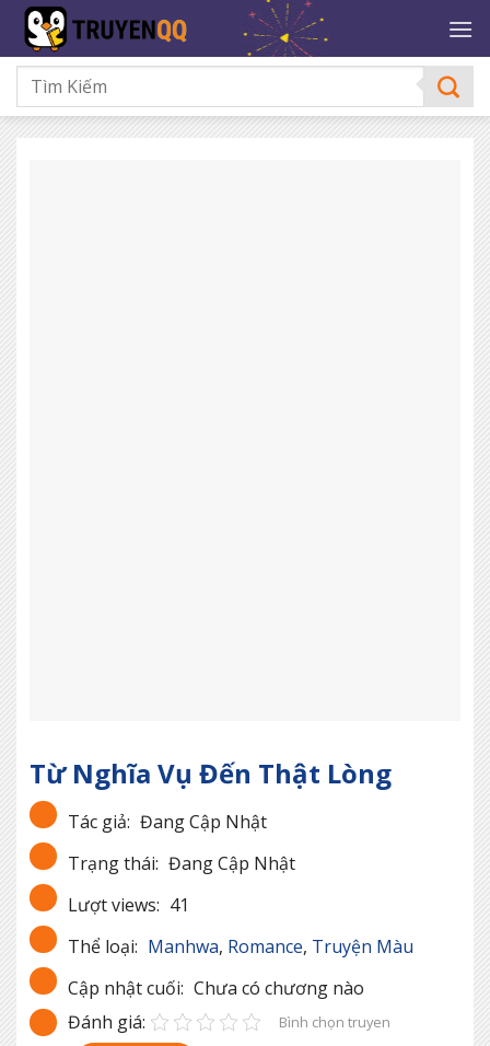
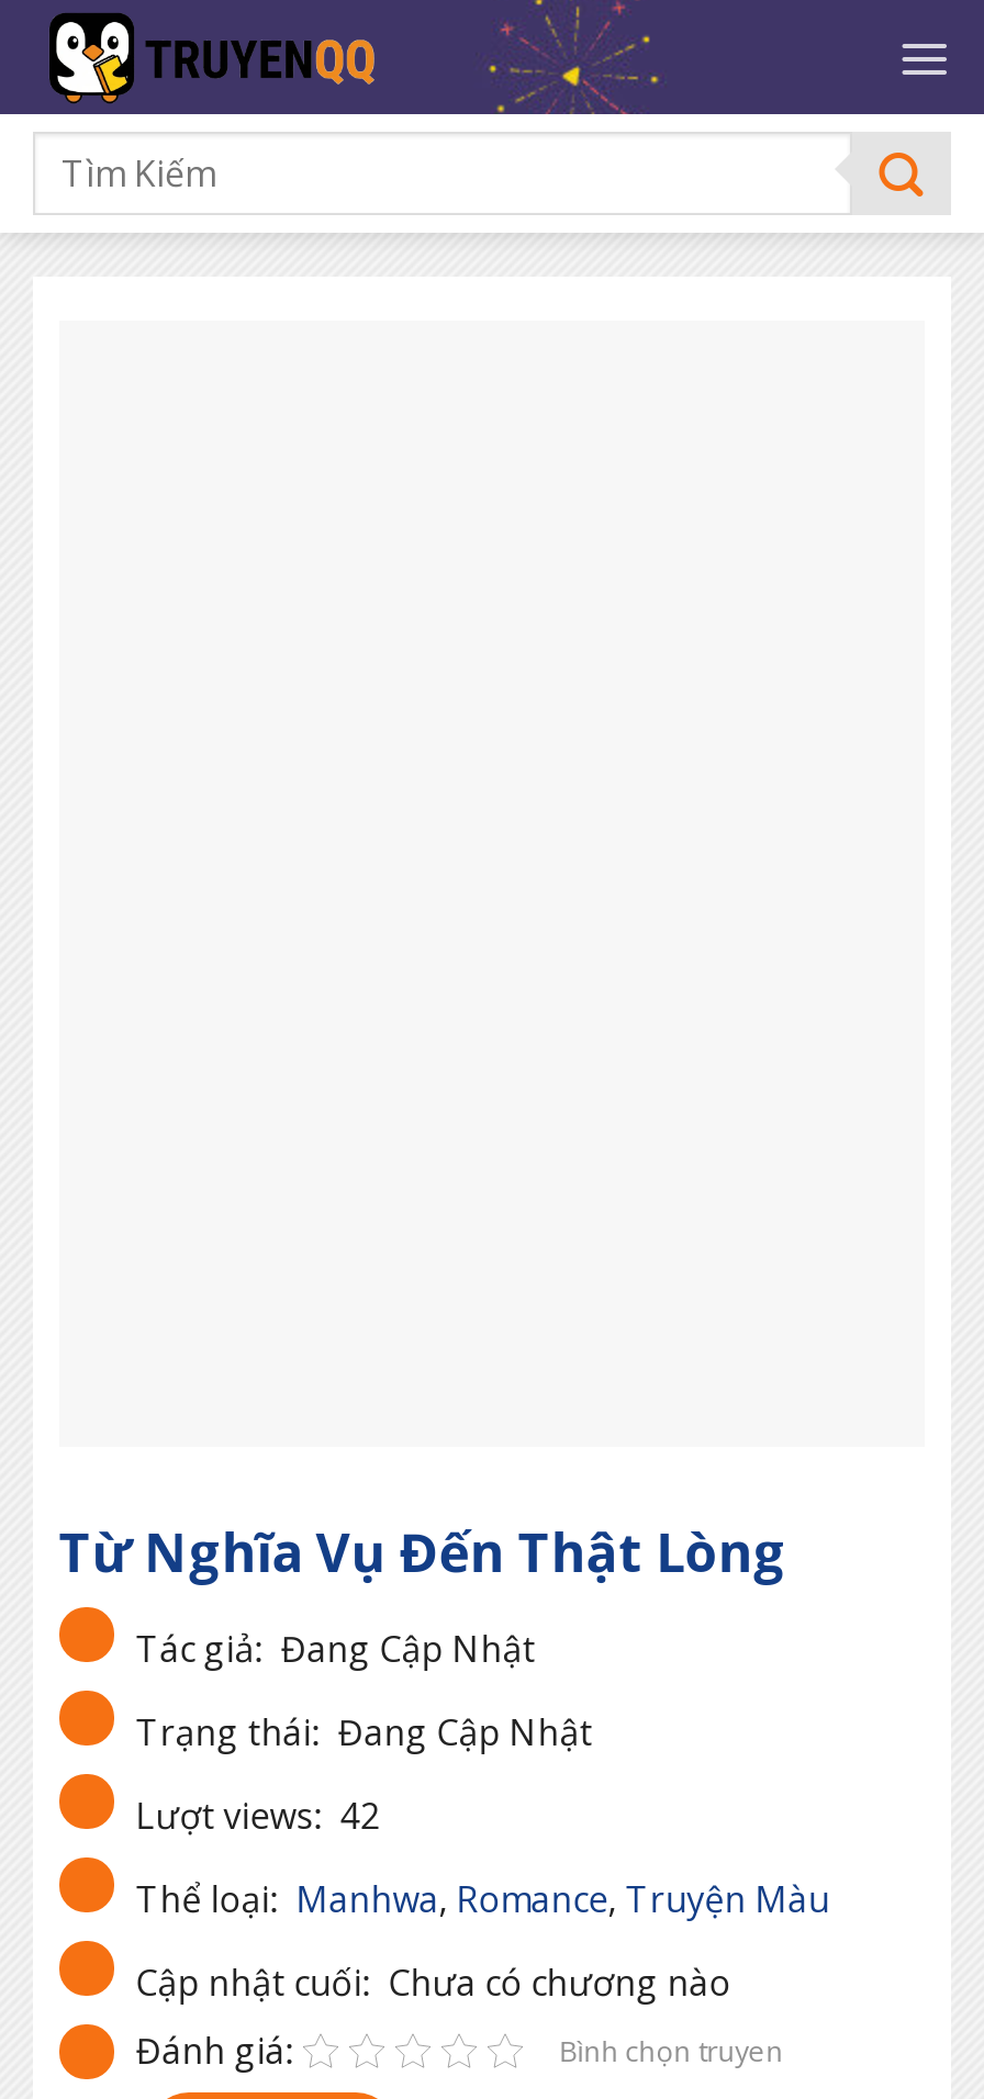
- Lượt views: 41
+ Lượt views: 42
